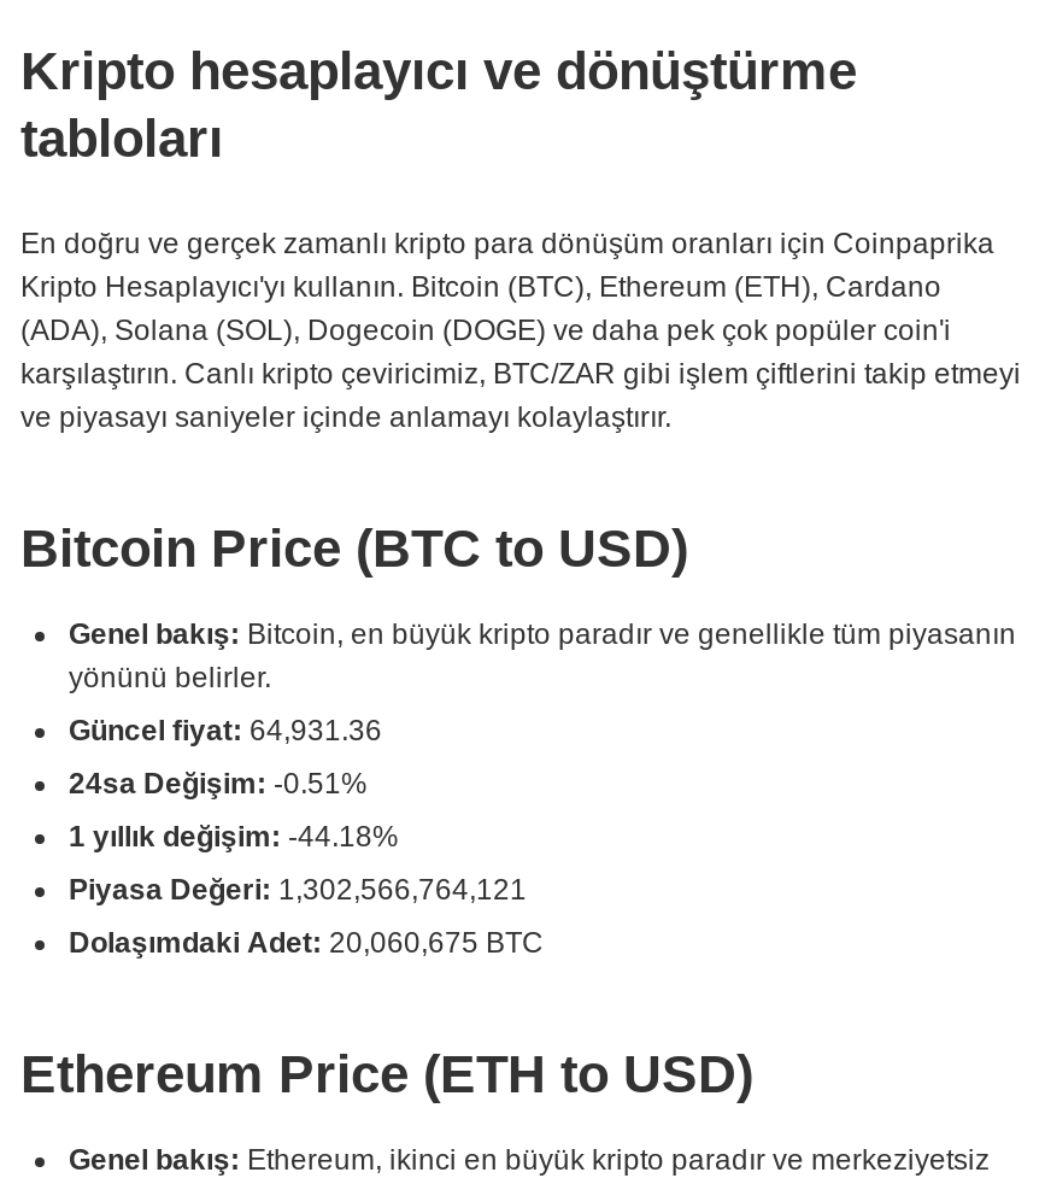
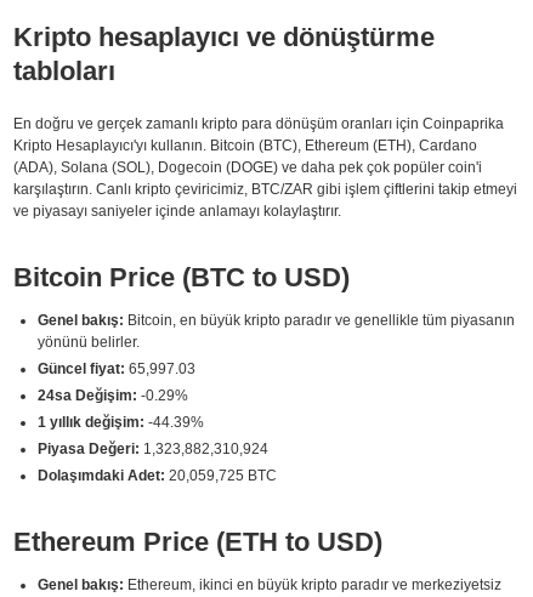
- Güncel fiyat: 64,931.36
+ Güncel fiyat: 65,997.03

- 24sa Değişim: -0.51%
+ 24sa Değişim: -0.29%

- 1 yıllık değişim: -44.18%
+ 1 yıllık değişim: -44.39%

- Piyasa Değeri: 1,302,566,764,121
+ Piyasa Değeri: 1,323,882,310,924

- Dolaşımdaki Adet: 20,060,675 BTC
+ Dolaşımdaki Adet: 20,059,725 BTC
